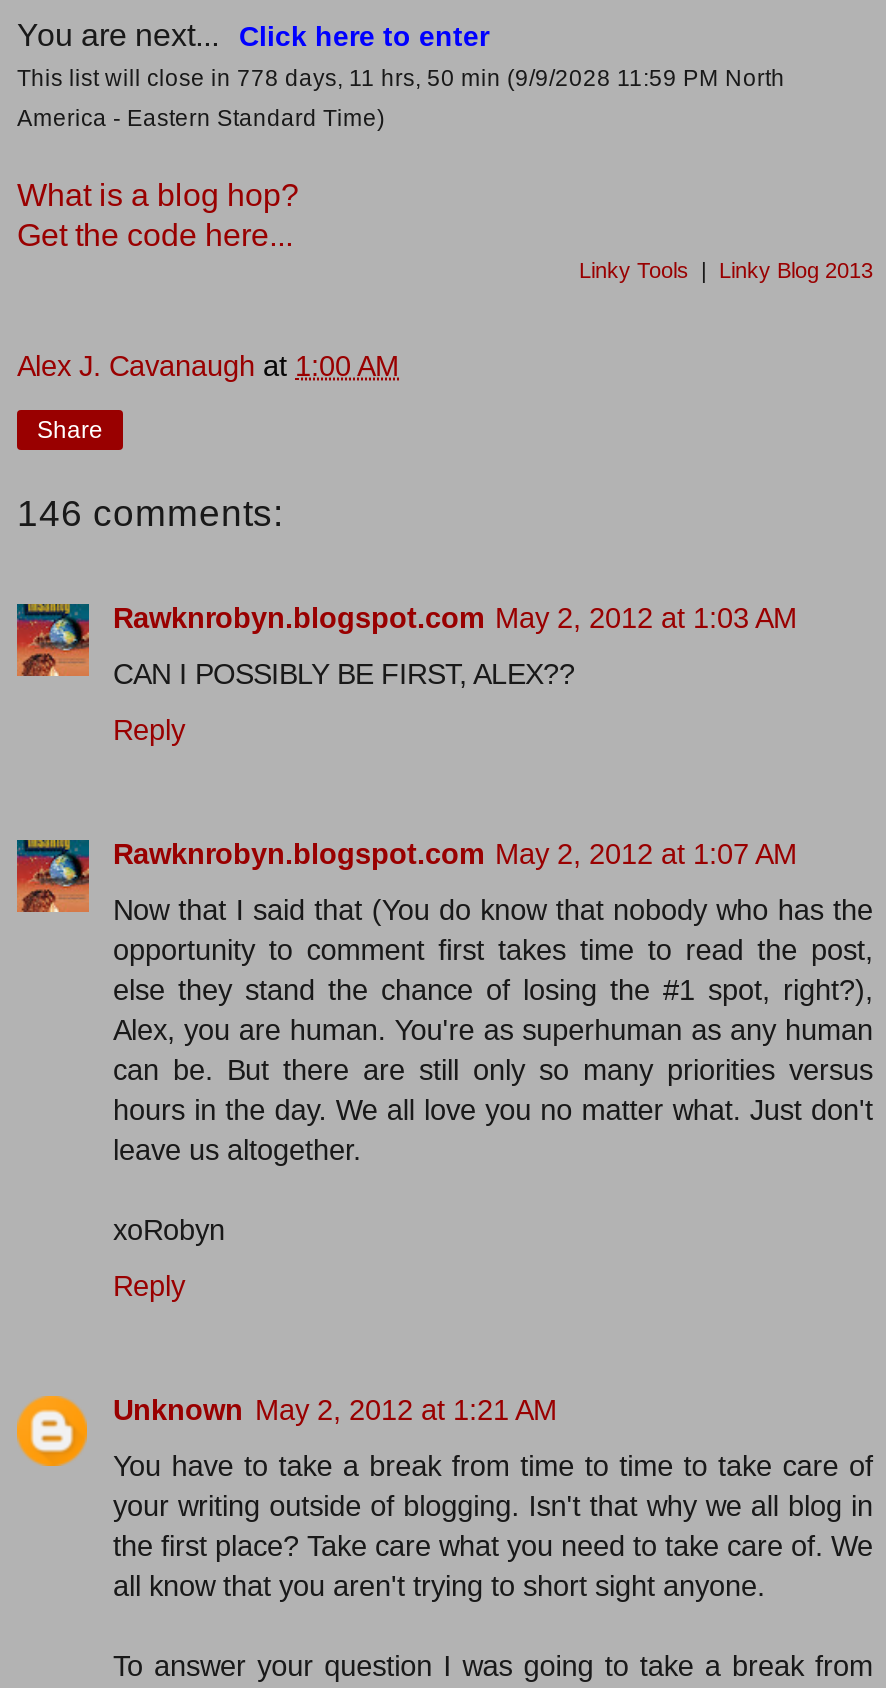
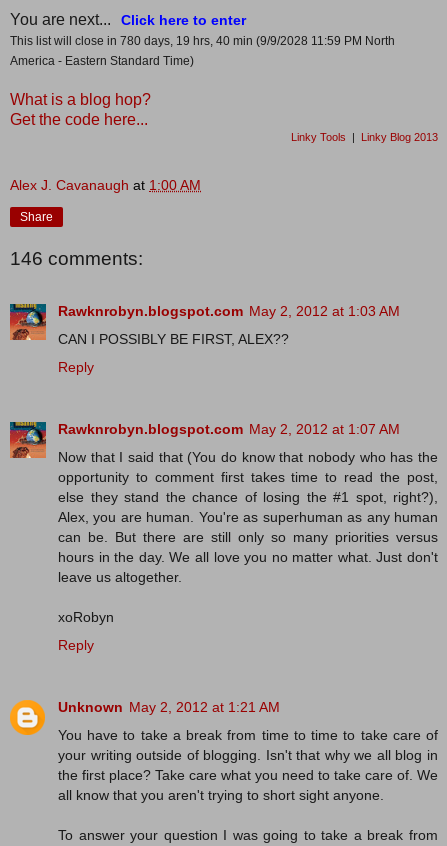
- This list will close in 778 days, 11 hrs, 50 min (9/9/2028 11:59 PM North
+ This list will close in 780 days, 19 hrs, 40 min (9/9/2028 11:59 PM North
